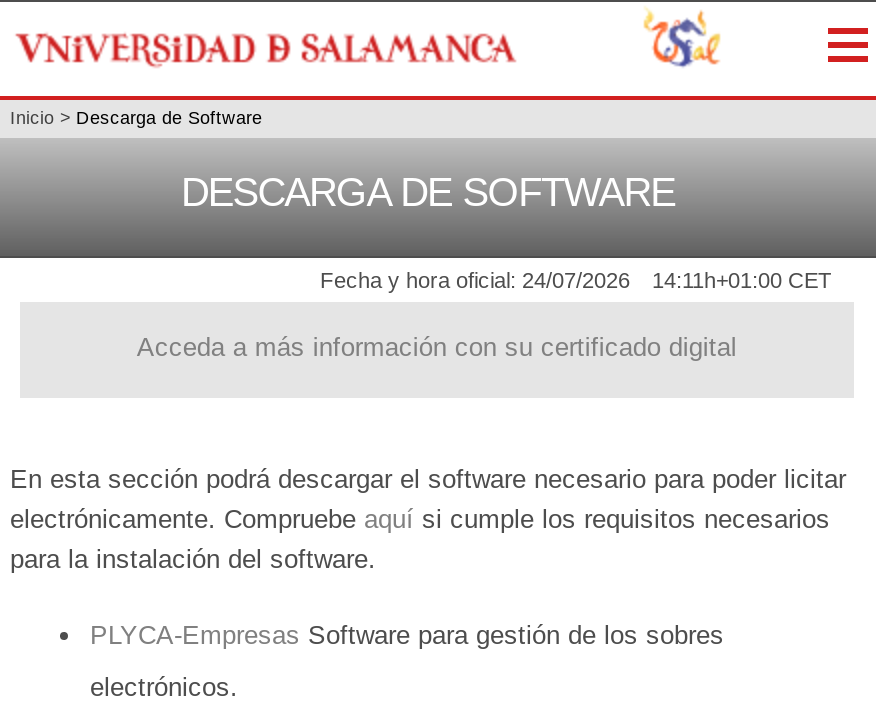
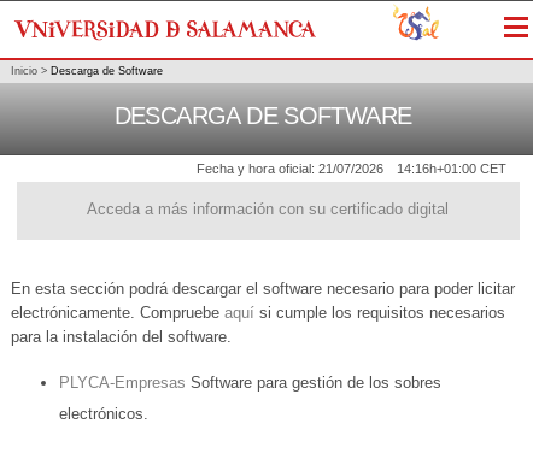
- Fecha y hora oficial: 24/07/2026
+ Fecha y hora oficial: 21/07/2026

- 14:11h+01:00 CET
+ 14:16h+01:00 CET
